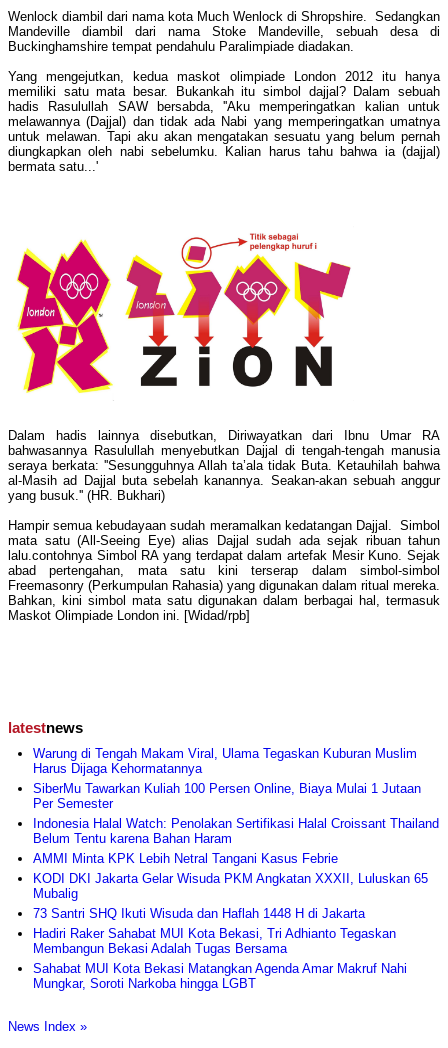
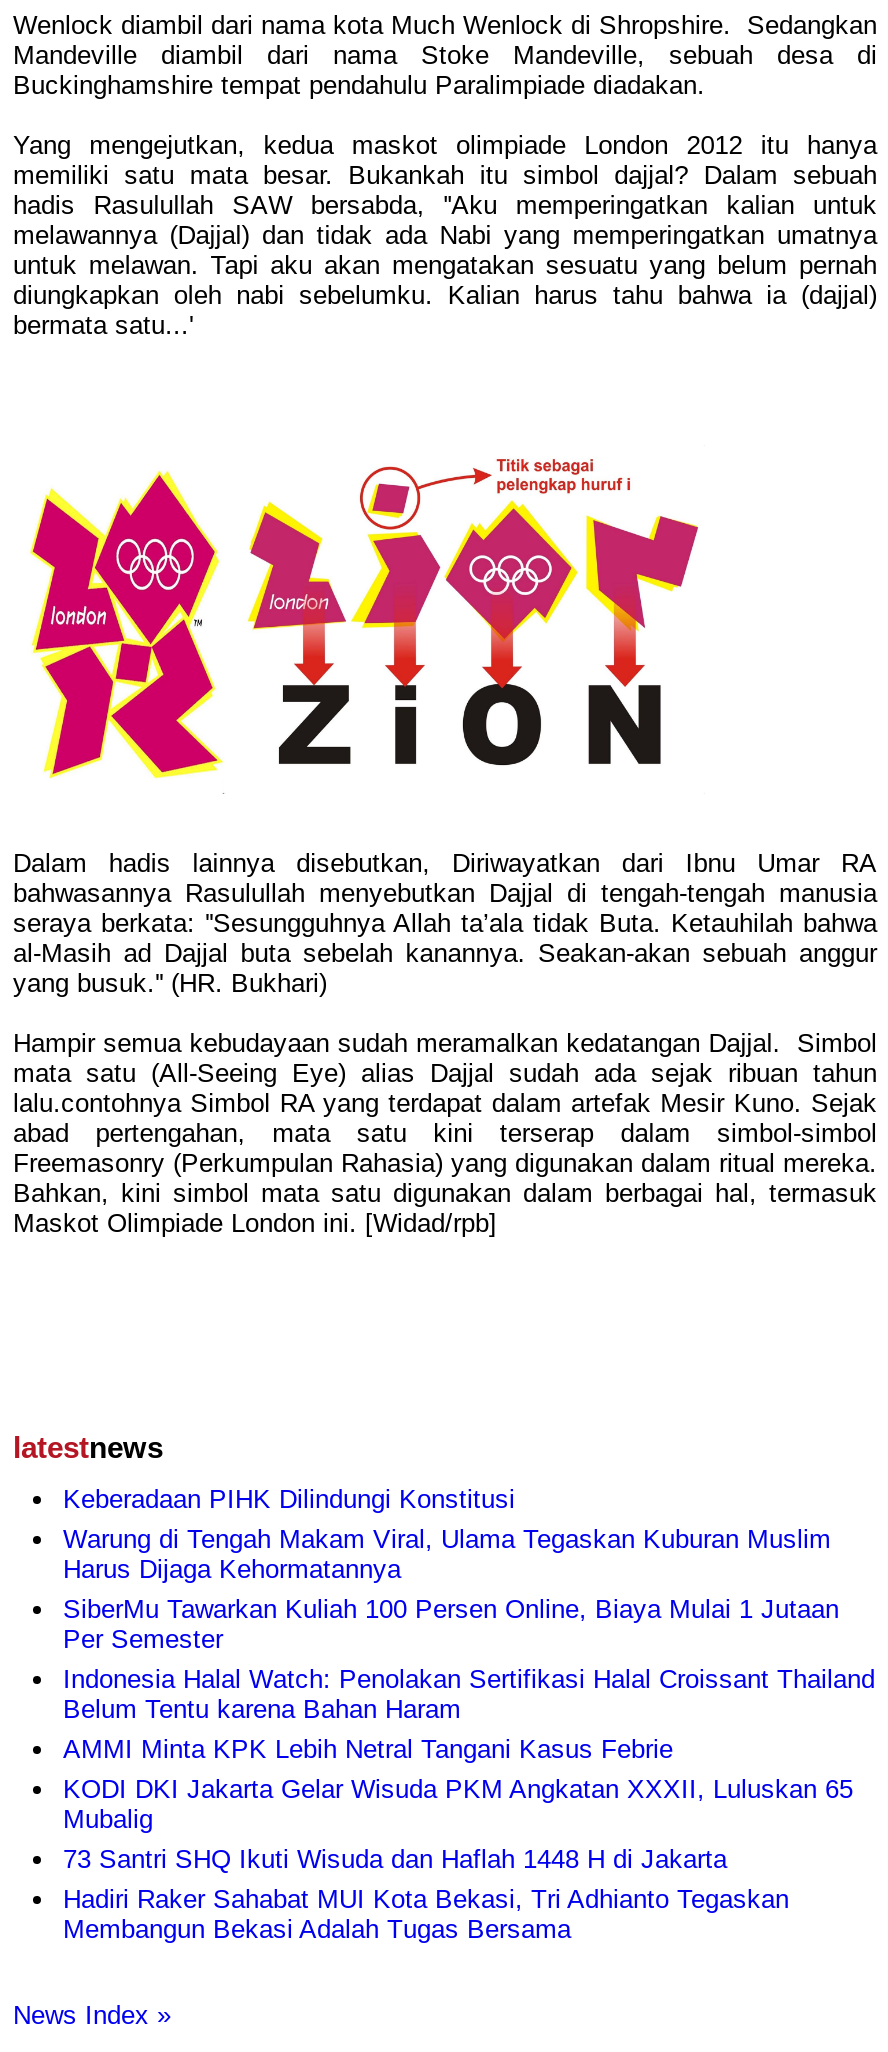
+ Keberadaan PIHK Dilindungi Konstitusi

moved down: Warung di Tengah Makam Viral, Ulama Tegaskan Kuburan Muslim | Harus Dijaga Kehormatannya | SiberMu Tawarkan Kuliah 100 Persen Online, Biaya Mulai 1 Jutaan | ... | Hadiri Raker Sahabat MUI Kota Bekasi, Tri Adhianto Tegaskan | Membangun Bekasi Adalah Tugas Bersama

- Sahabat MUI Kota Bekasi Matangkan Agenda Amar Makruf Nahi
- Mungkar, Soroti Narkoba hingga LGBT
